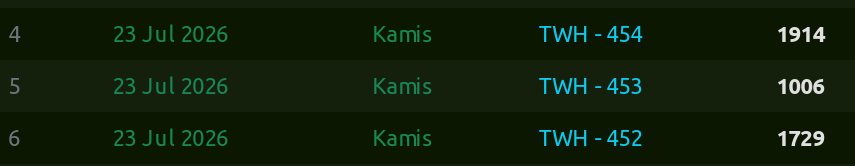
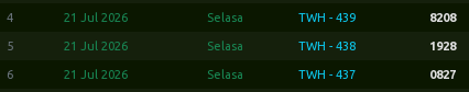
- 23 Jul 2026
- Kamis
- TWH - 454
- 1914
+ 21 Jul 2026
+ Selasa
+ TWH - 439
+ 8208

- 23 Jul 2026
- Kamis
- TWH - 453
- 1006
+ 21 Jul 2026
+ Selasa
+ TWH - 438
+ 1928

- 23 Jul 2026
- Kamis
- TWH - 452
- 1729
+ 21 Jul 2026
+ Selasa
+ TWH - 437
+ 0827
